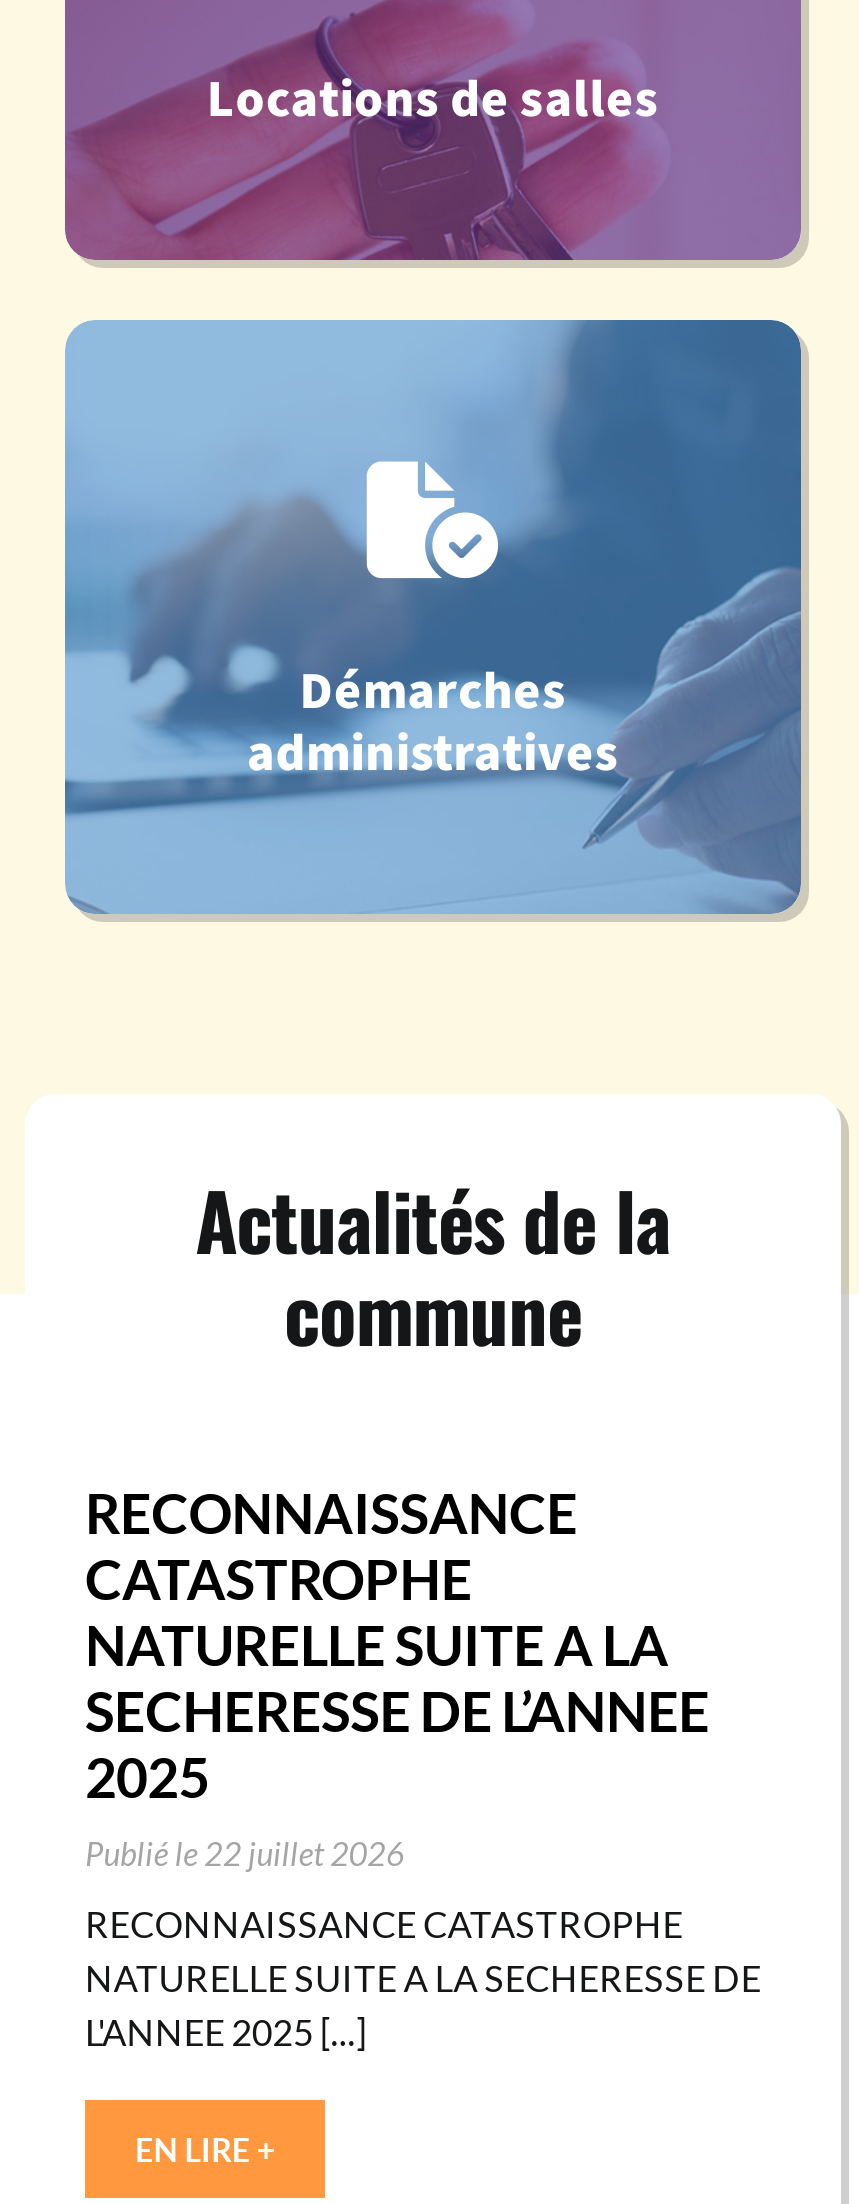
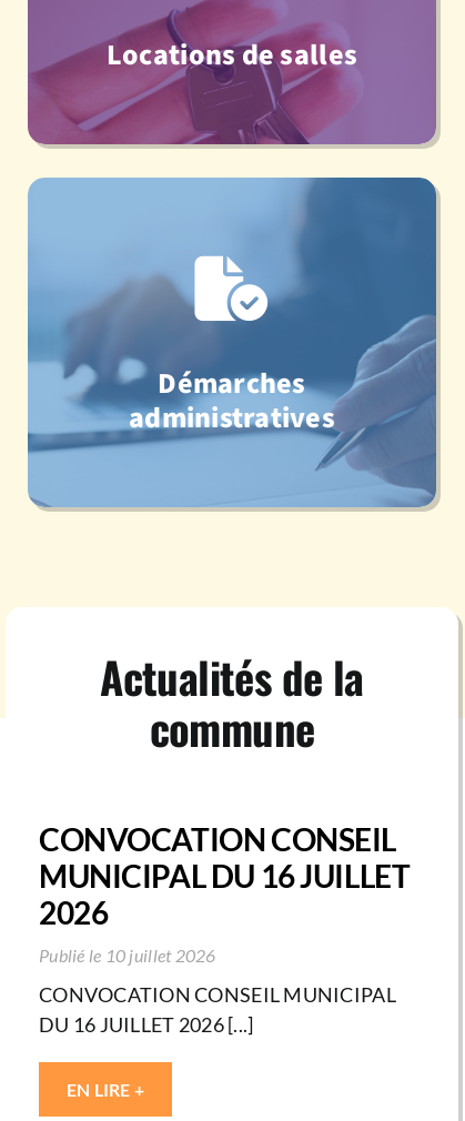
- RECONNAISSANCE
- CATASTROPHE
- NATURELLE SUITE A LA
- SECHERESSE DE L’ANNEE
- 2025
- Publié le 22 juillet 2026
+ CONVOCATION CONSEIL
+ MUNICIPAL DU 16 JUILLET
+ 2026
+ Publié le 10 juillet 2026

- RECONNAISSANCE CATASTROPHE
- NATURELLE SUITE A LA SECHERESSE DE
- L'ANNEE 2025 [...]
+ CONVOCATION CONSEIL MUNICIPAL
+ DU 16 JUILLET 2026 [...]
